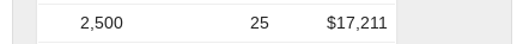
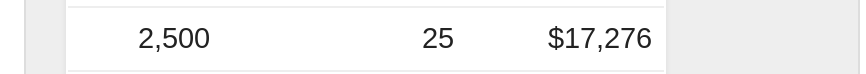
- $17,211
+ $17,276
